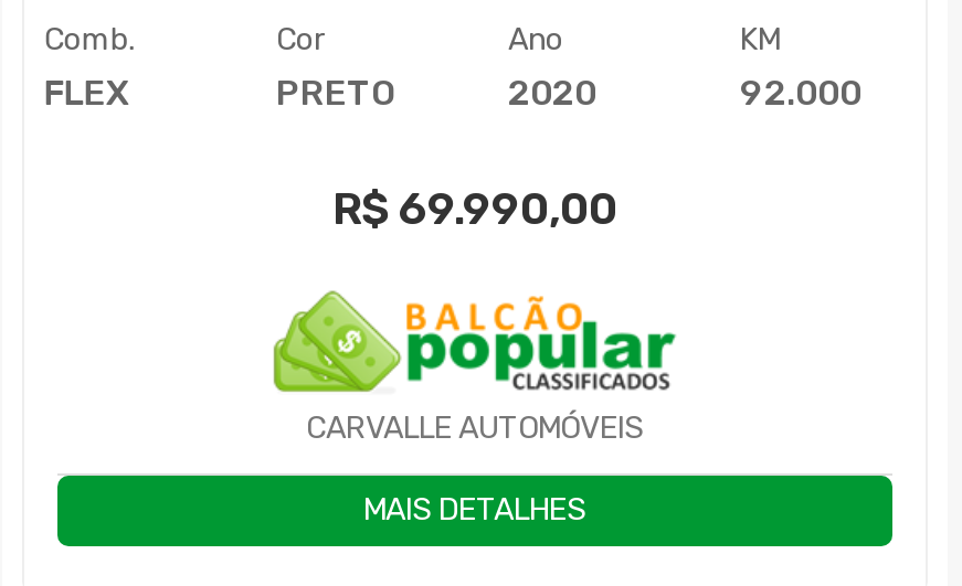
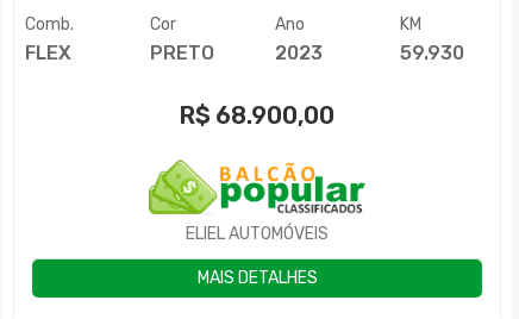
- 2020
+ 2023

- 92.000
+ 59.930

- R$69.990,00
+ R$68.900,00

- CARVALLE AUTOMÓVEIS
+ ELIEL AUTOMÓVEIS
